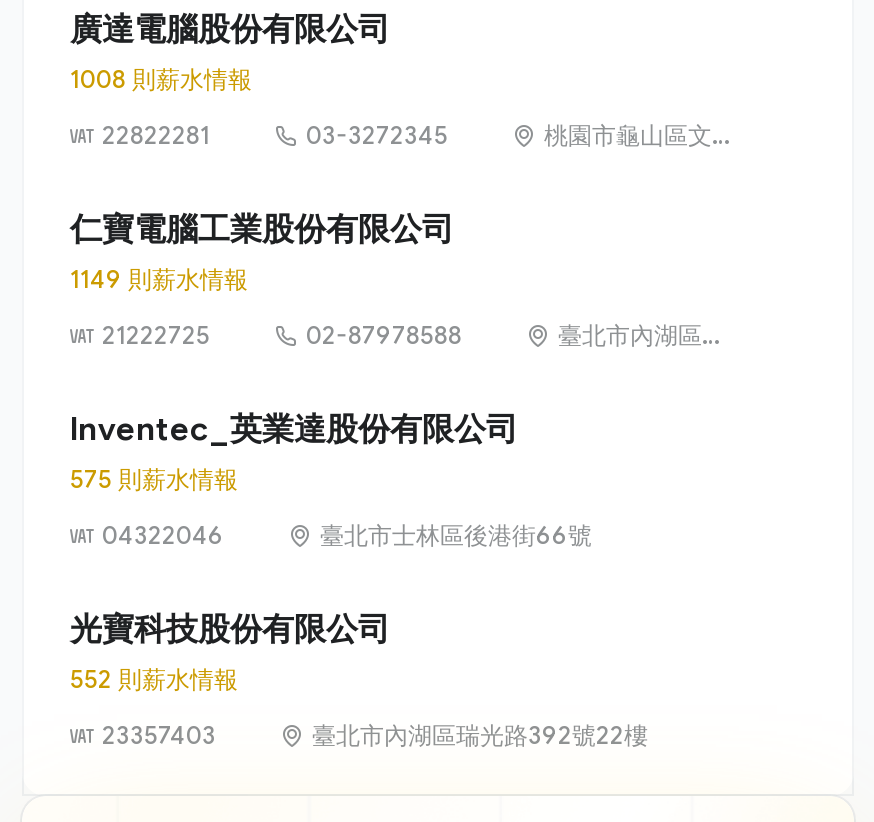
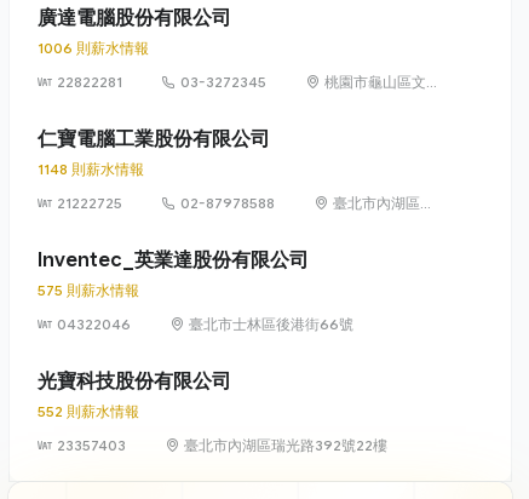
- 1008 則薪水情報
+ 1006 則薪水情報

- 1149 則薪水情報
+ 1148 則薪水情報
